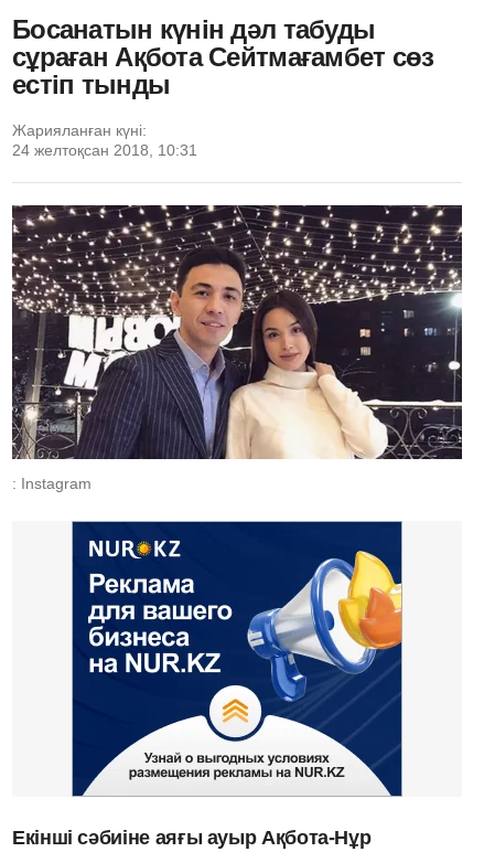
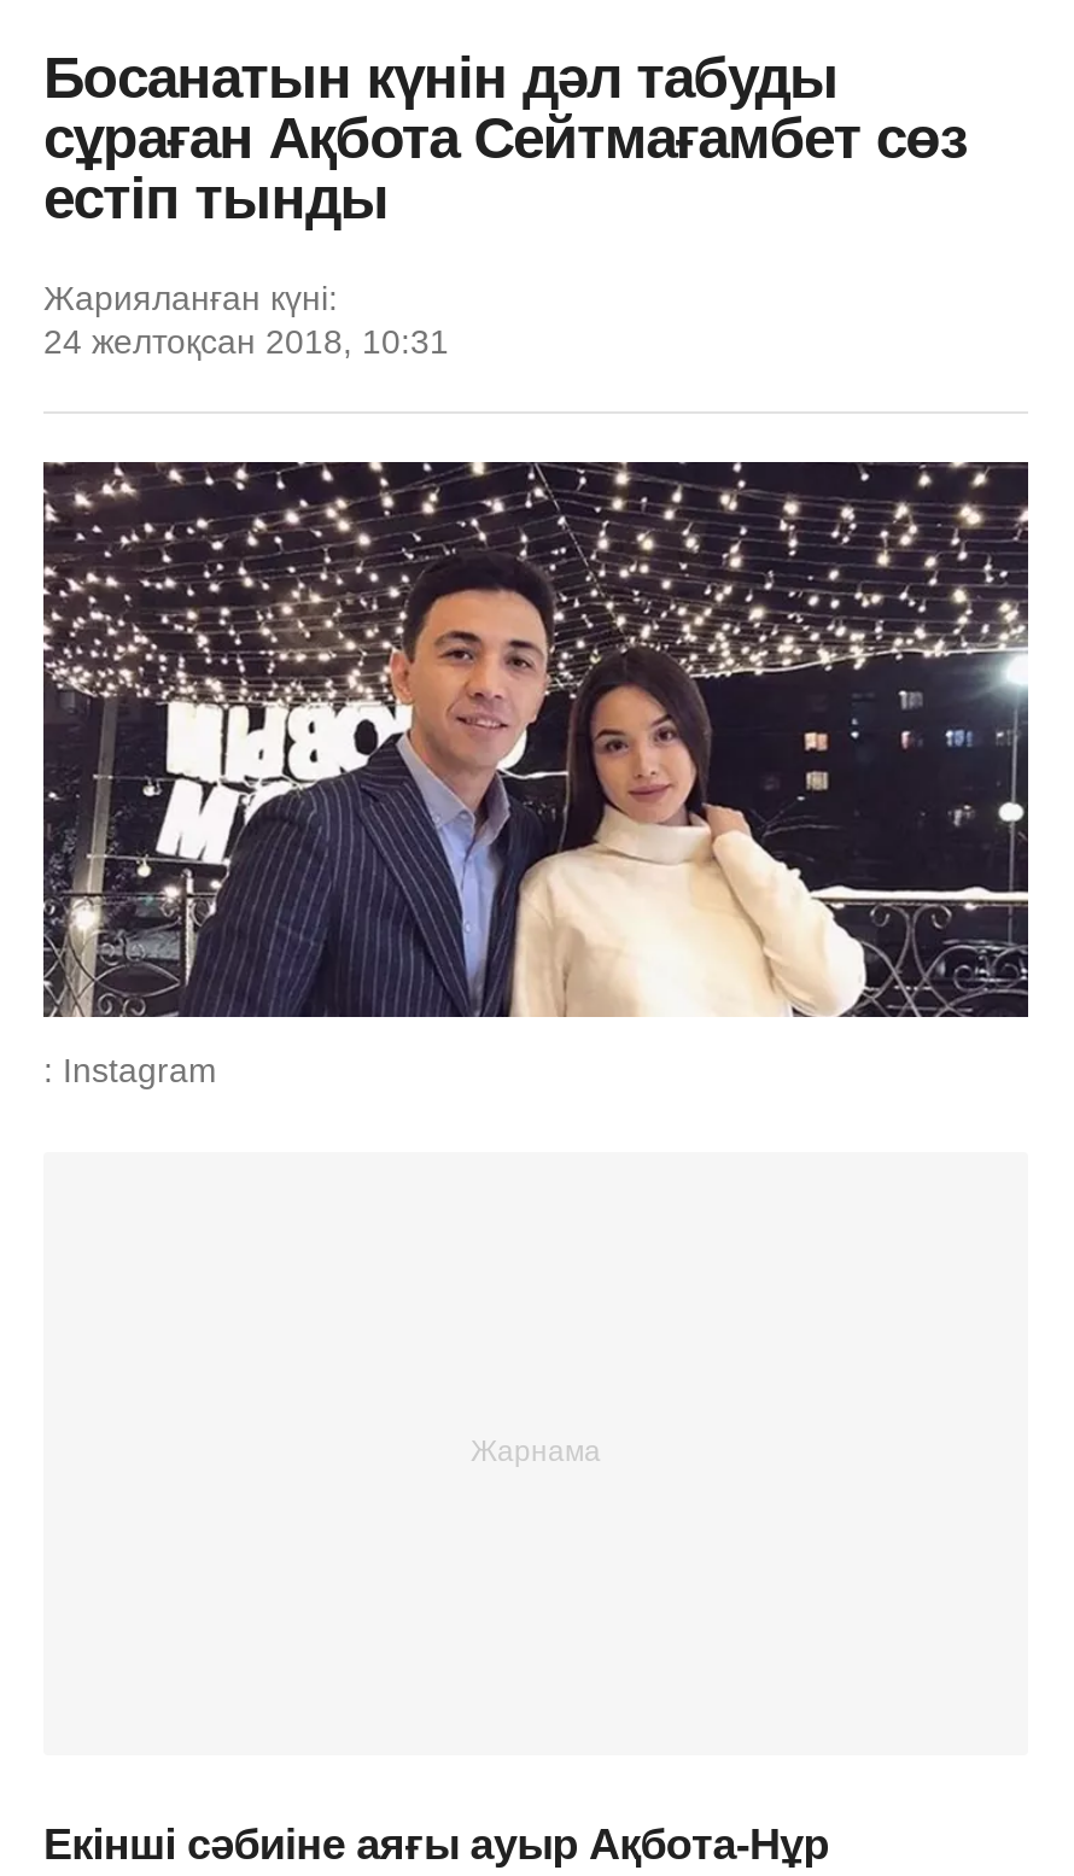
- [image]
